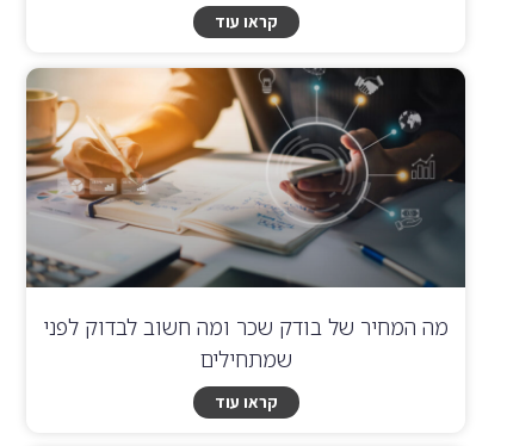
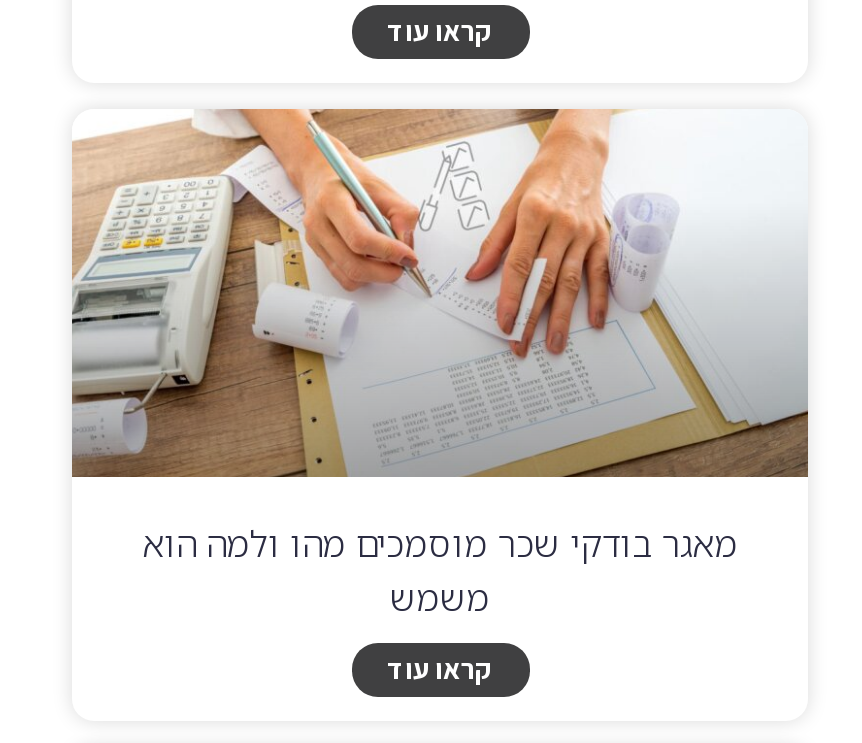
- [image]
- מה המחיר של בודק שכר ומה חשוב לבדוק לפני
- שמתחילים
+ [image]
+ מאגר בודקי שכר מוסמכים מהו ולמה הוא
+ משמש
